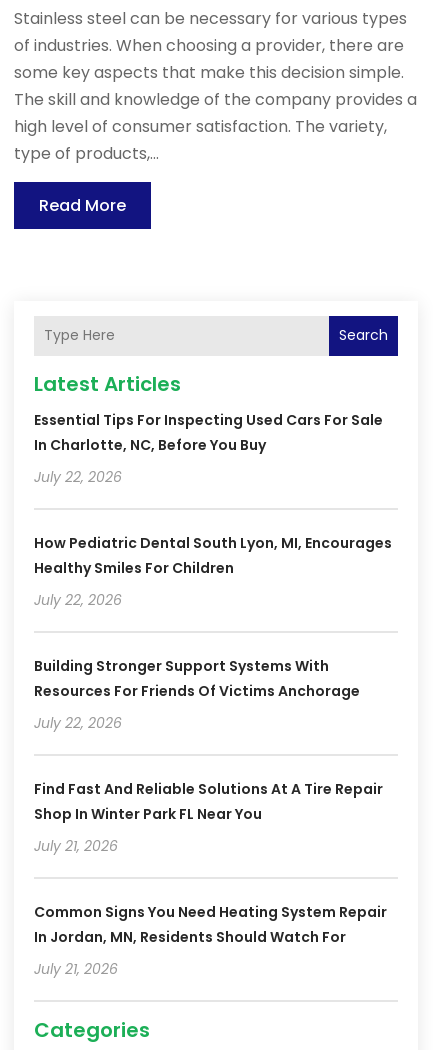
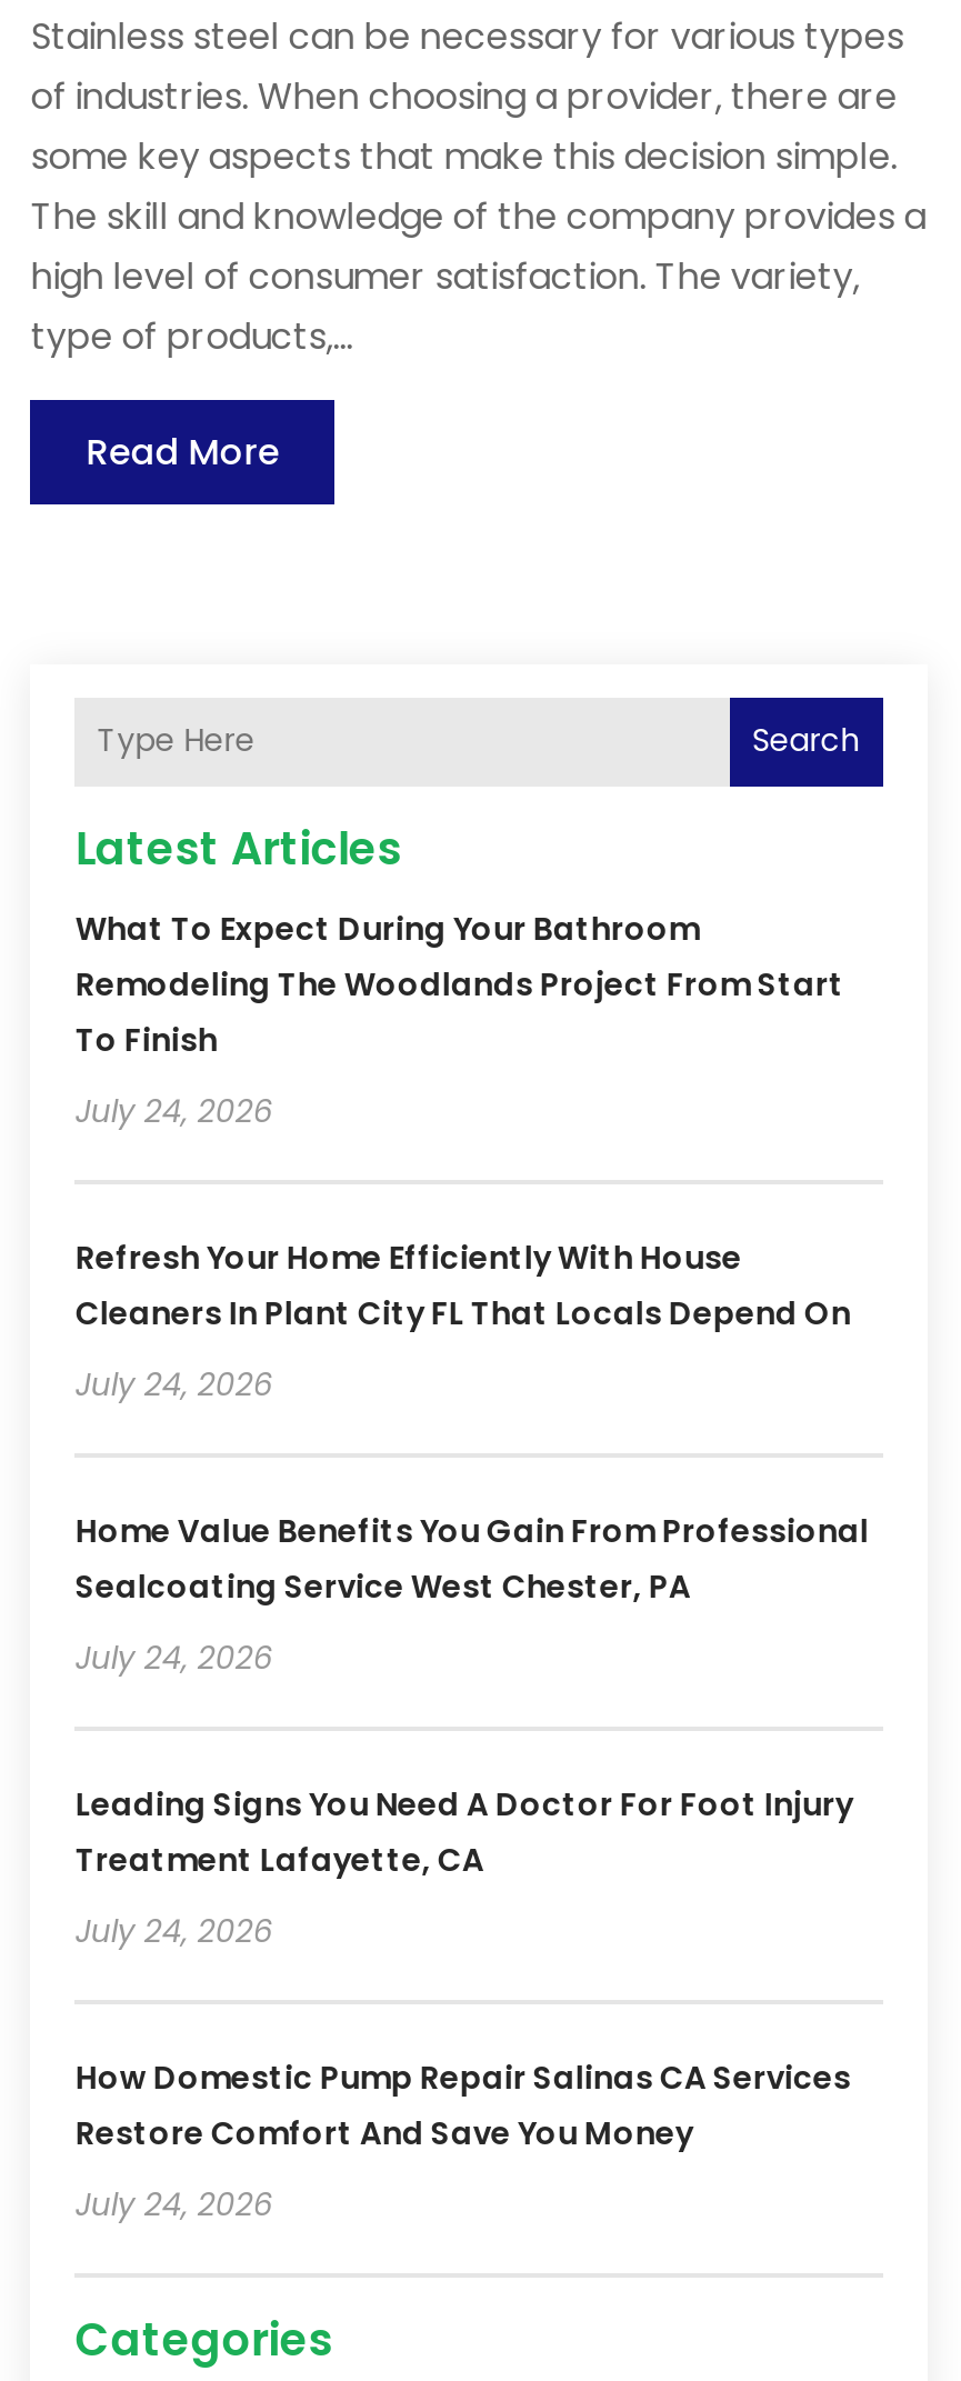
- Essential Tips For Inspecting Used Cars For Sale
- In Charlotte, NC, Before You Buy
+ What To Expect During Your Bathroom
+ Remodeling The Woodlands Project From Start
+ To Finish

- July 22, 2026
+ July 24, 2026

- How Pediatric Dental South Lyon, MI, Encourages
- Healthy Smiles For Children
+ Refresh Your Home Efficiently With House
+ Cleaners In Plant City FL That Locals Depend On

- July 22, 2026
+ July 24, 2026

- Building Stronger Support Systems With
- Resources For Friends Of Victims Anchorage
+ Home Value Benefits You Gain From Professional
+ Sealcoating Service West Chester, PA

- July 22, 2026
+ July 24, 2026

- Find Fast And Reliable Solutions At A Tire Repair
- Shop In Winter Park FL Near You
+ Leading Signs You Need A Doctor For Foot Injury
+ Treatment Lafayette, CA

- July 21, 2026
+ July 24, 2026

- Common Signs You Need Heating System Repair
- In Jordan, MN, Residents Should Watch For
+ How Domestic Pump Repair Salinas CA Services
+ Restore Comfort And Save You Money

- July 21, 2026
+ July 24, 2026
